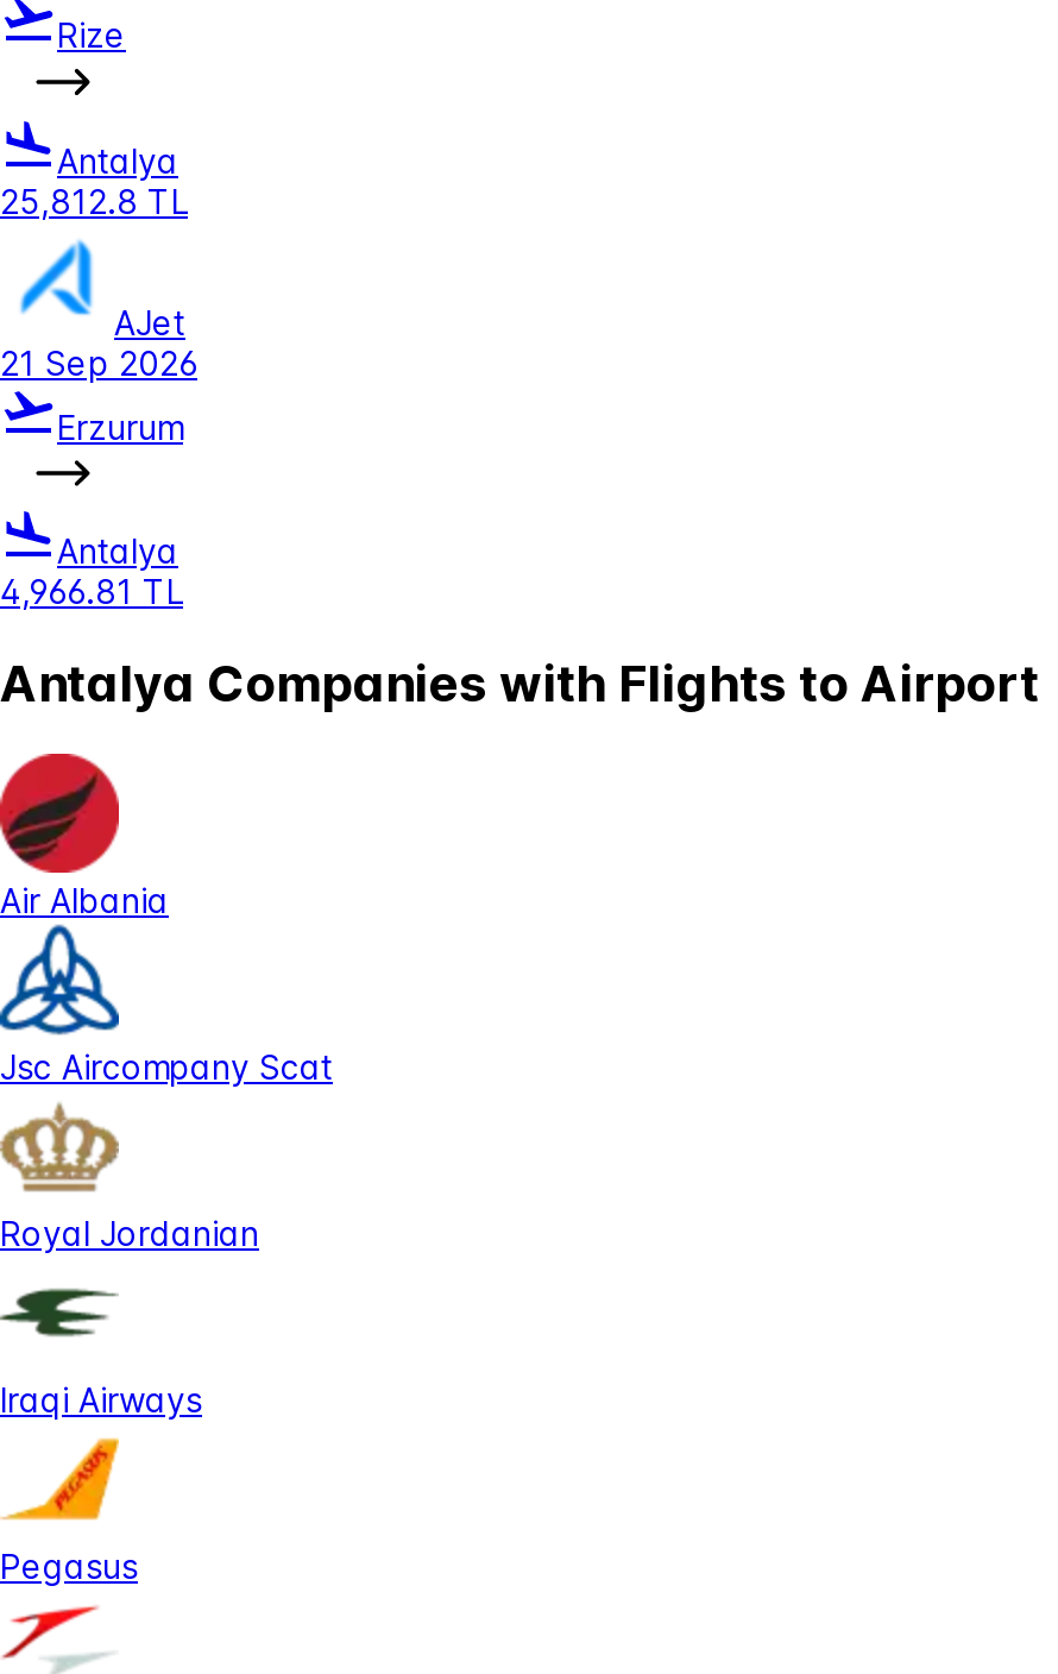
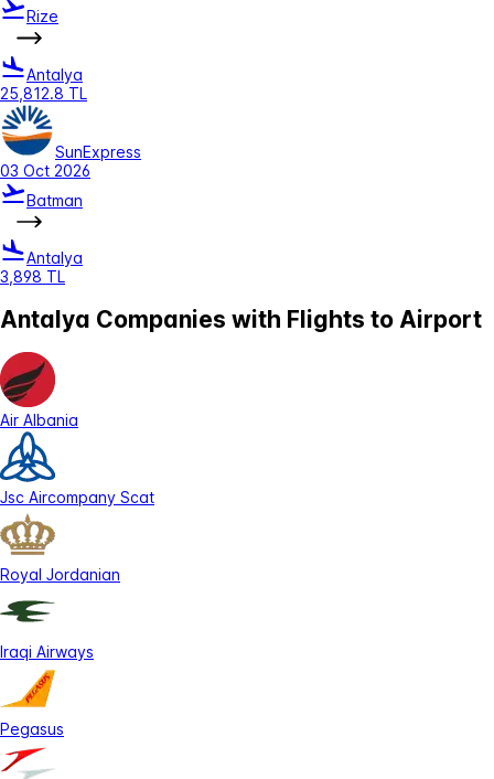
- [image]
- AJet
- 21 Sep 2026
+ [image]
+ SunExpress
+ 03 Oct 2026

- Erzurum
+ Batman

- 4,966.81 TL
+ 3,898 TL
